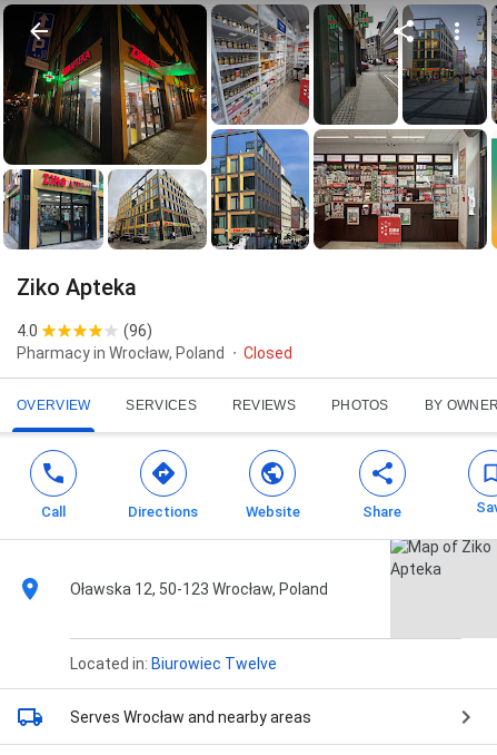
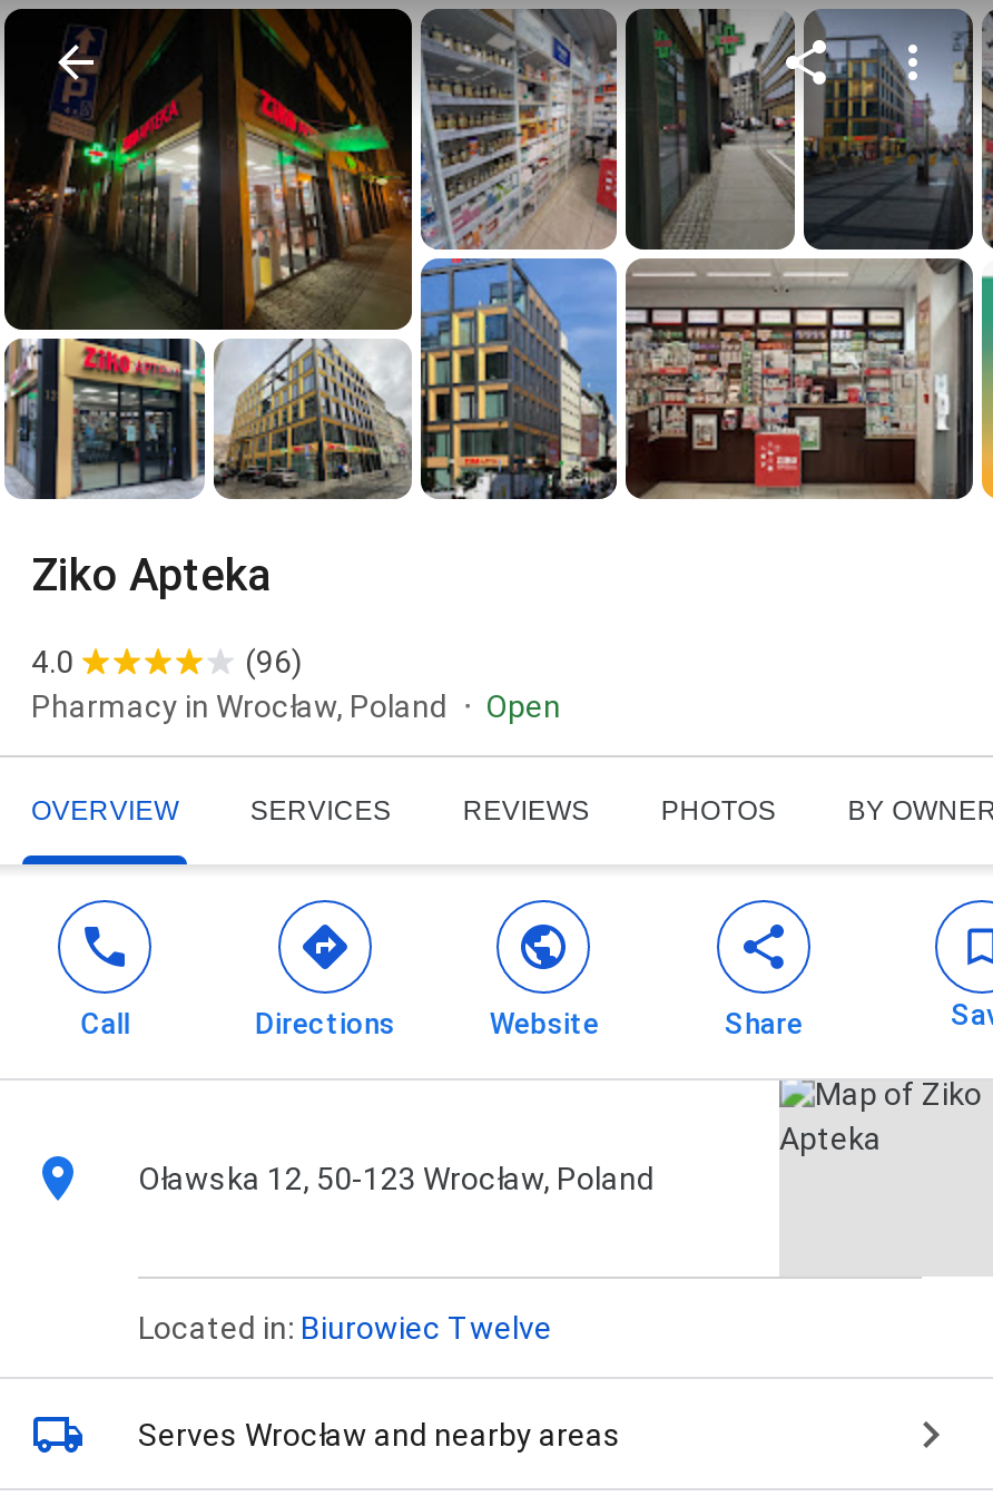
- Closed
+ Open
